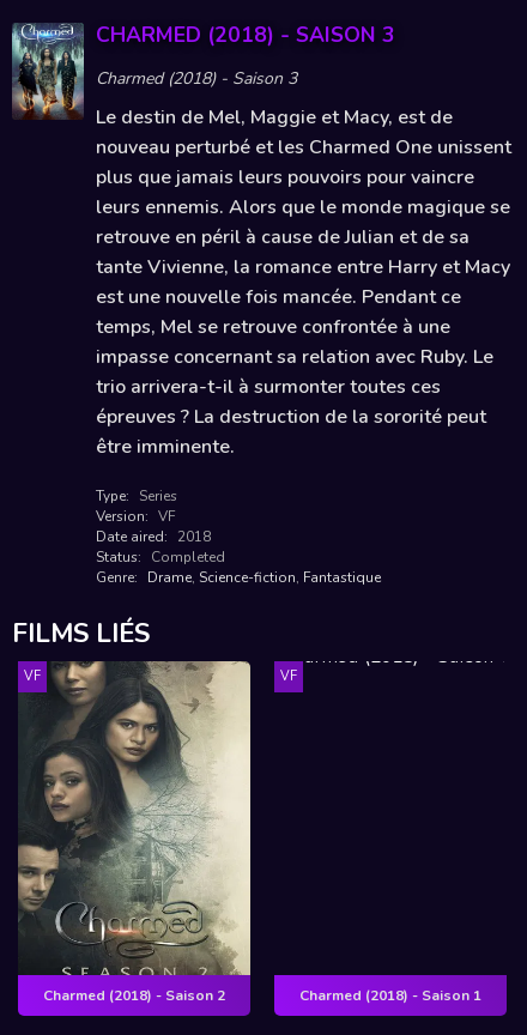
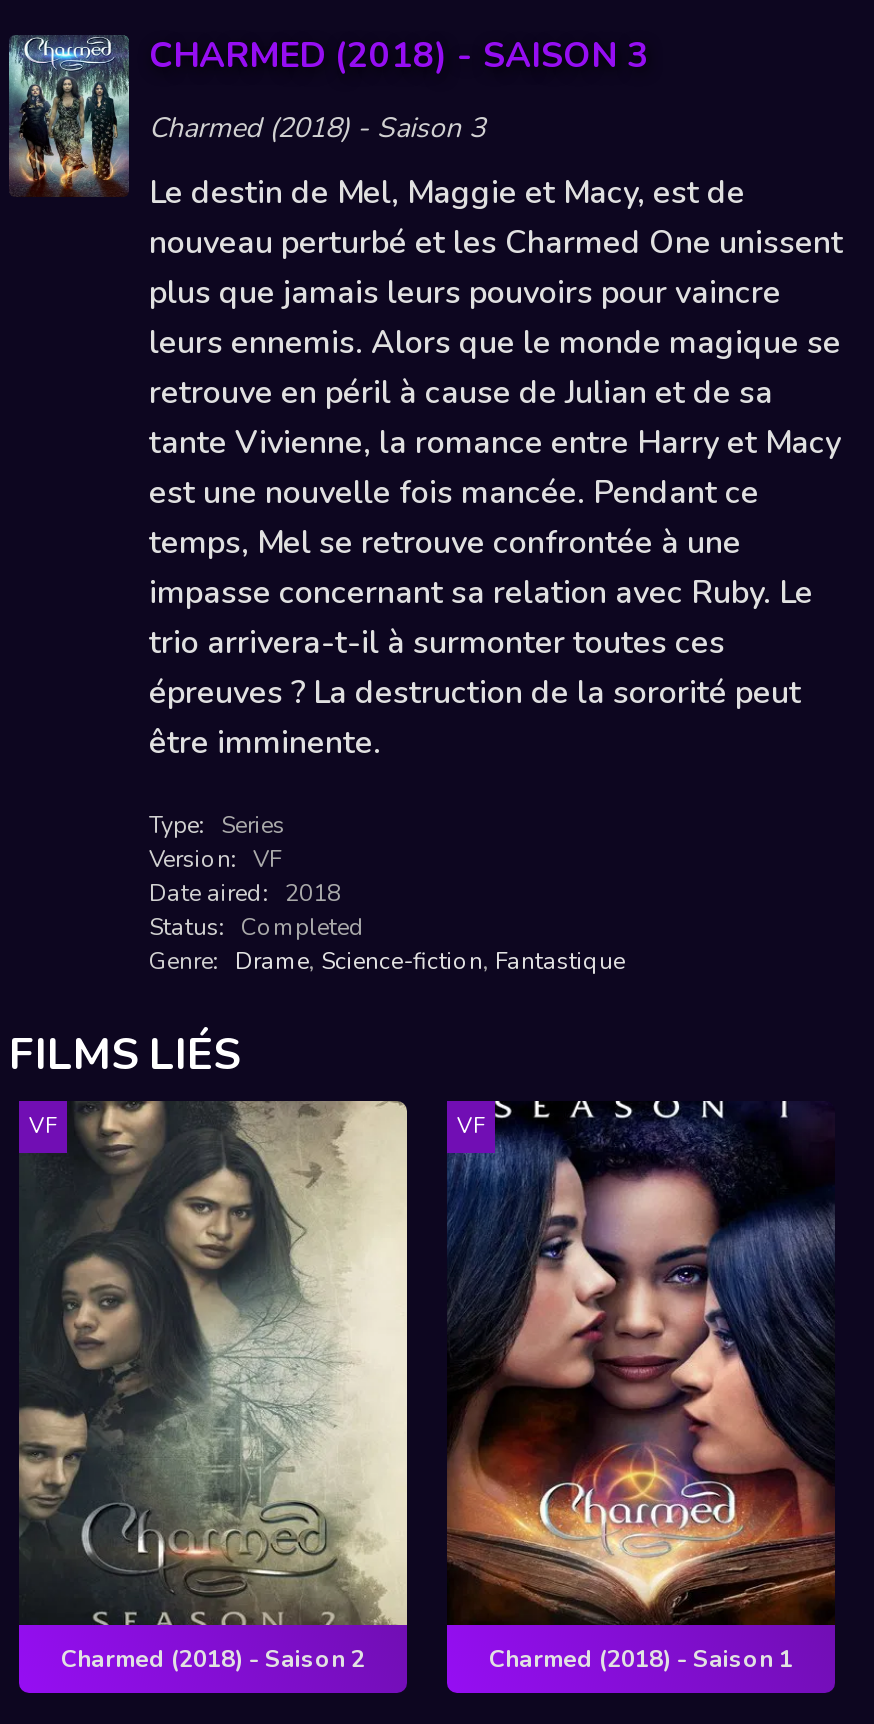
+ [image]
